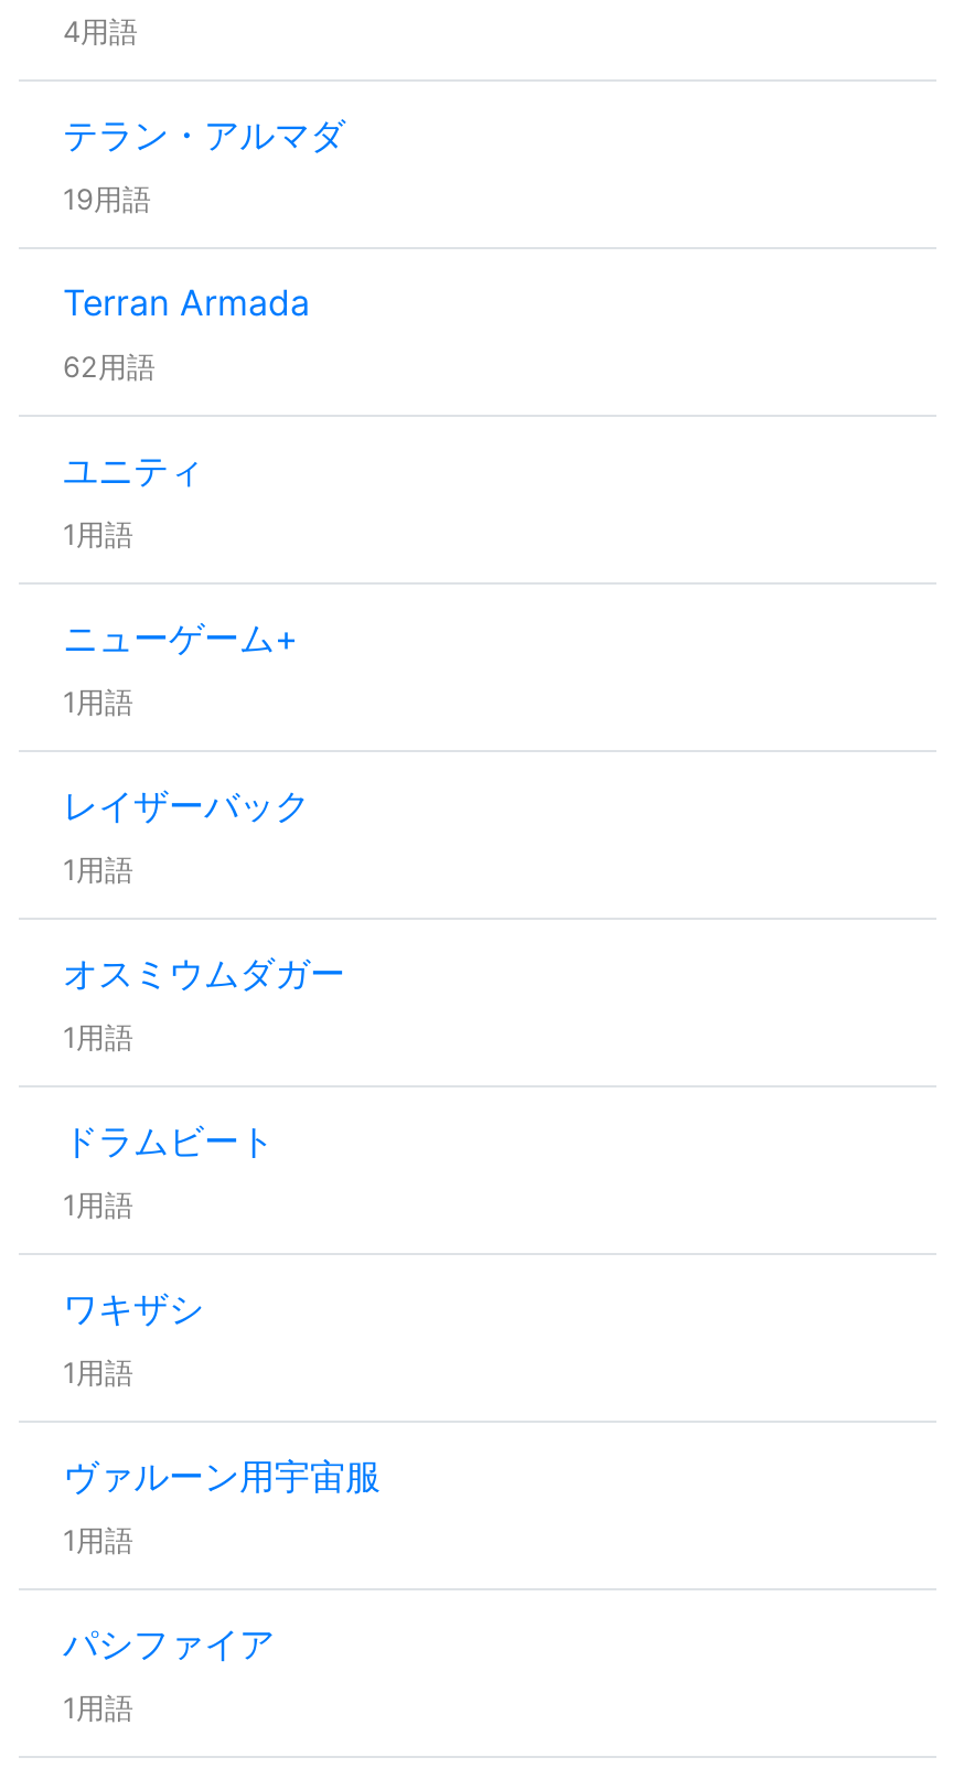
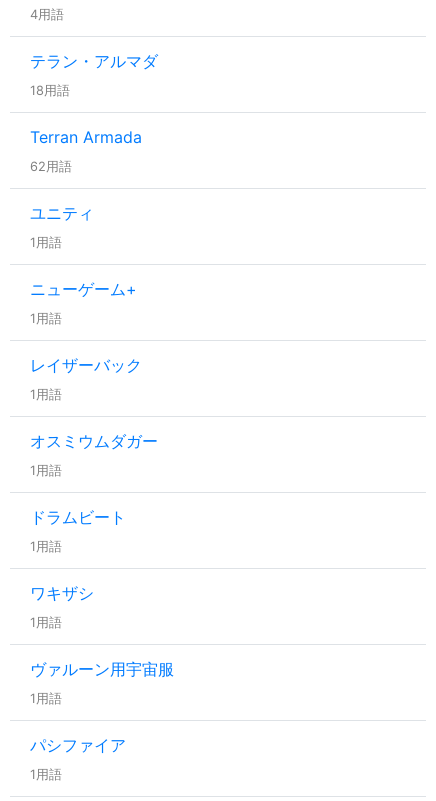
- 19用語
+ 18用語
